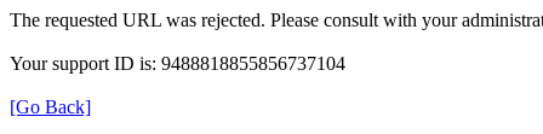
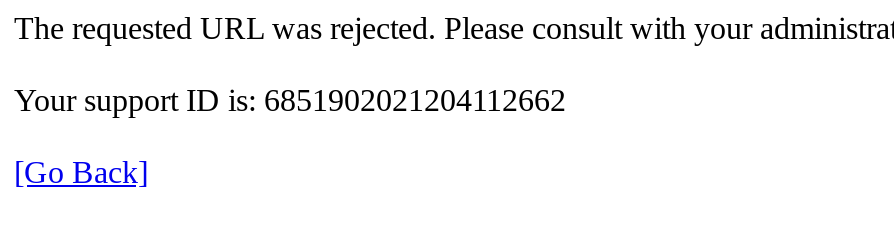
- Your support ID is: 9488818855856737104
+ Your support ID is: 6851902021204112662
